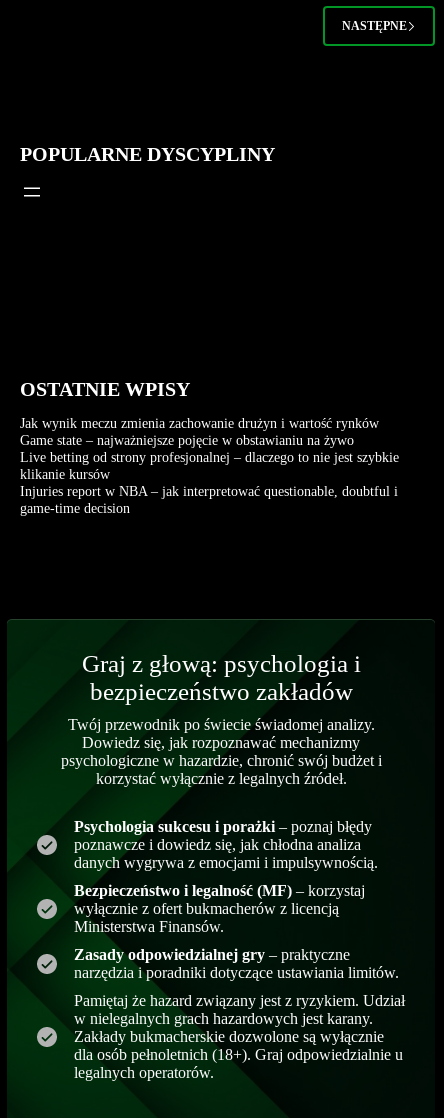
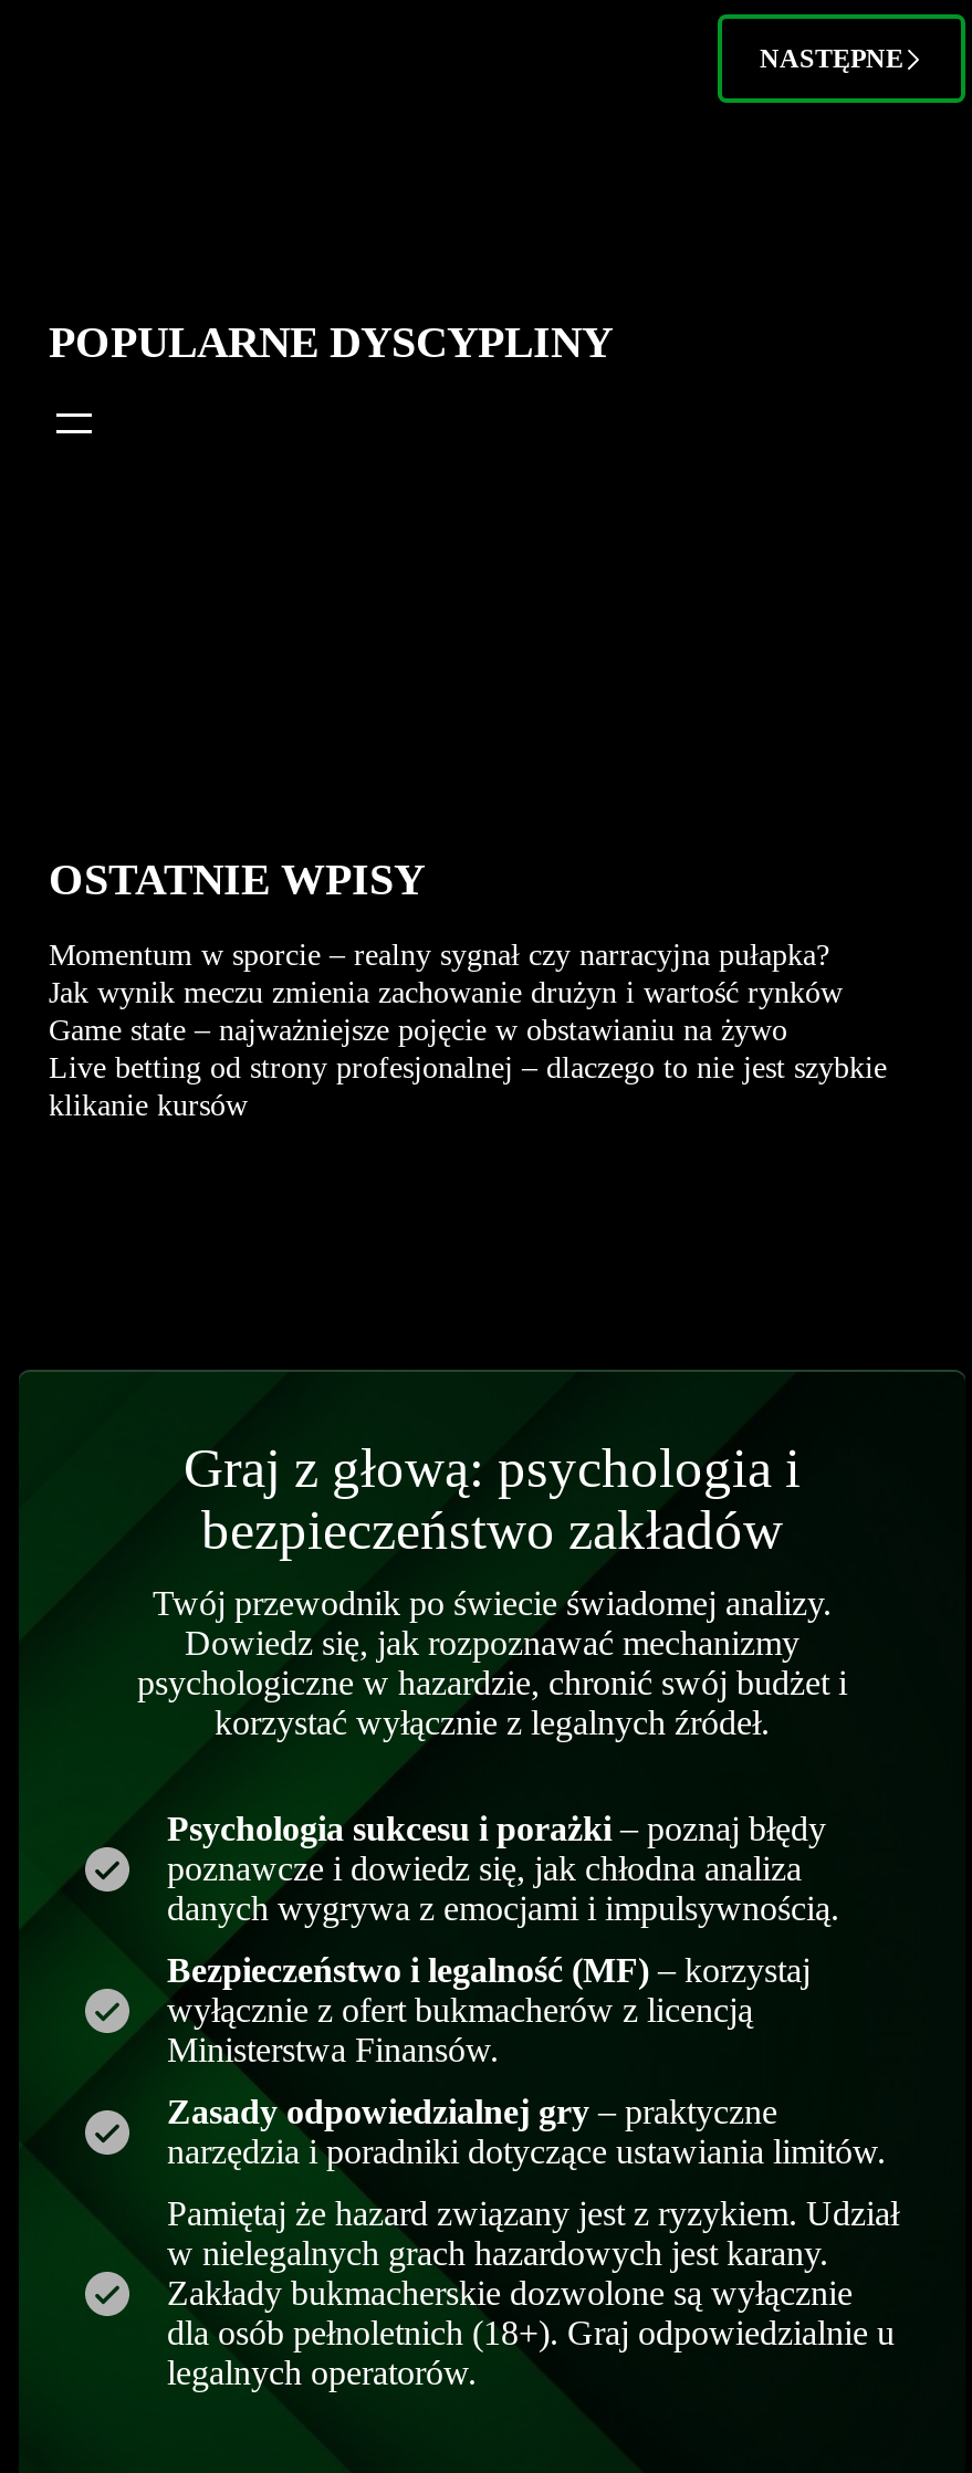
+ Momentum w sporcie – realny sygnał czy narracyjna pułapka?

moved down: Jak wynik meczu zmienia zachowanie drużyn i wartość rynków | Game state – najważniejsze pojęcie w obstawianiu na żywo | Live betting od strony profesjonalnej – dlaczego to nie jest szybkie | klikanie kursów

- Injuries report w NBA – jak interpretować questionable, doubtful i
- game-time decision
